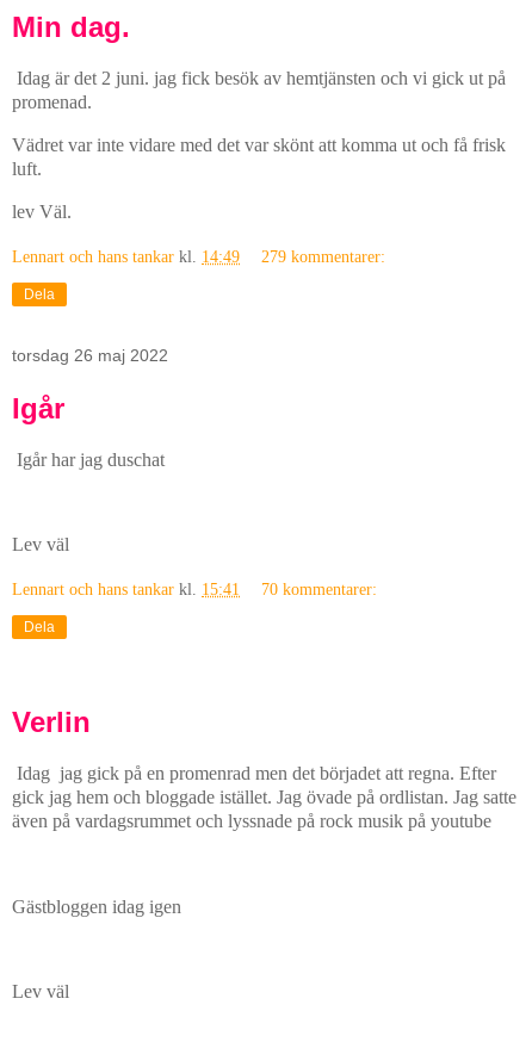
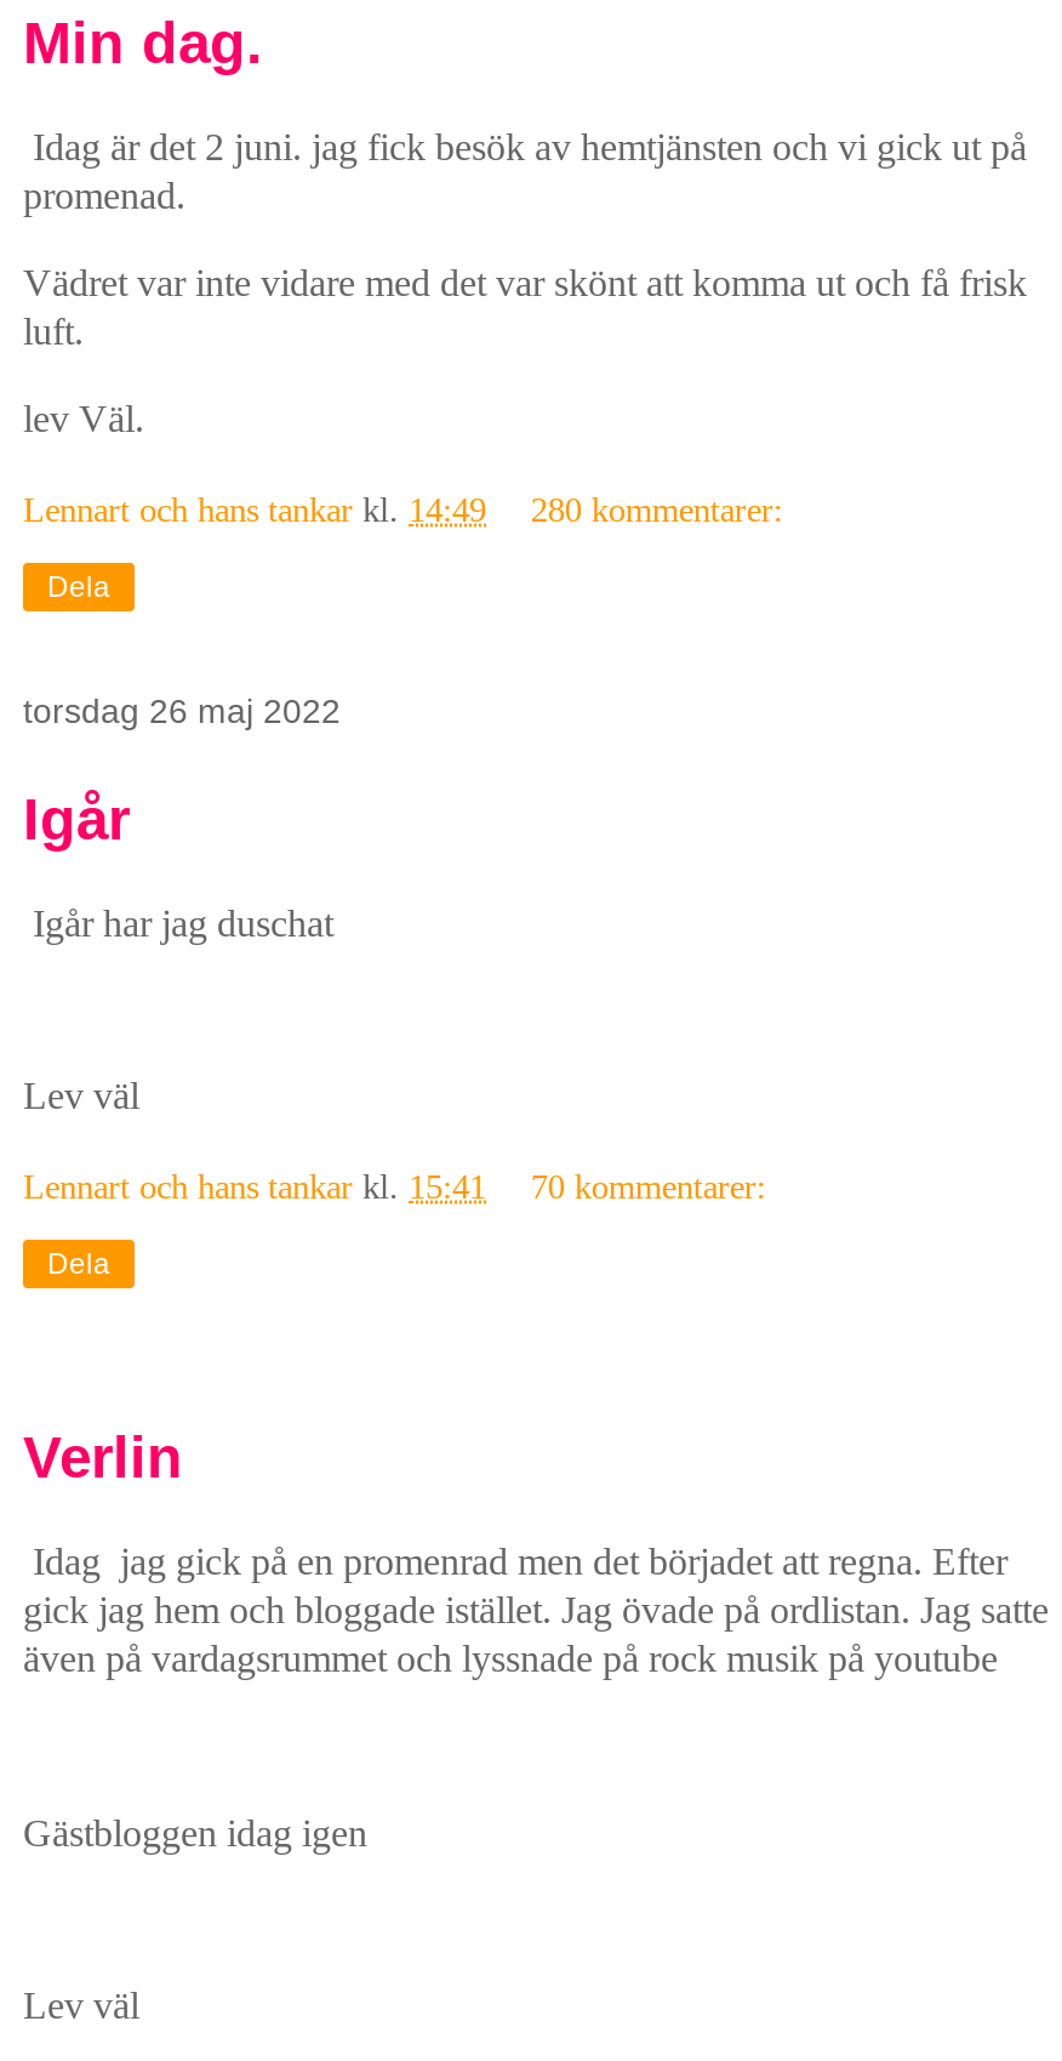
- Lennart och hans tankar kl. 14:49 279 kommentarer:
+ Lennart och hans tankar kl. 14:49 280 kommentarer:
